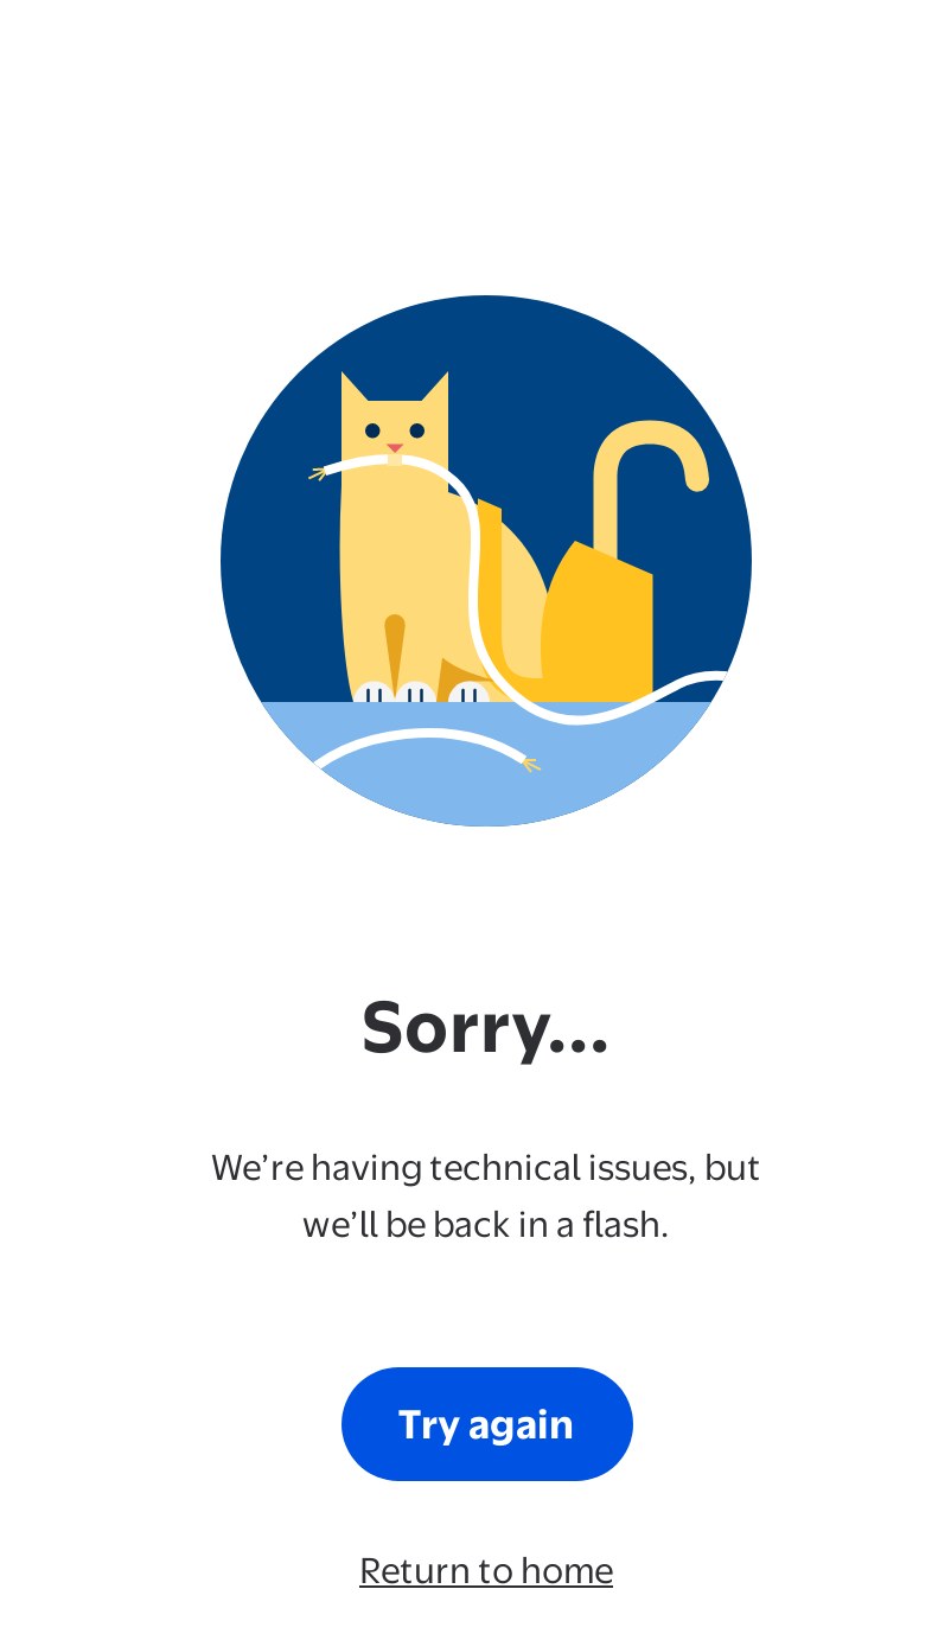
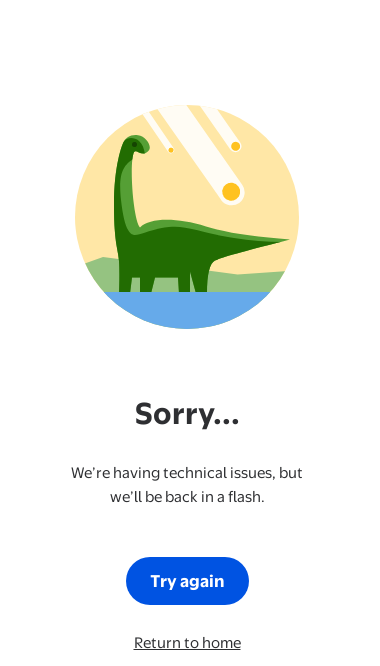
- [image]
+ [image]
